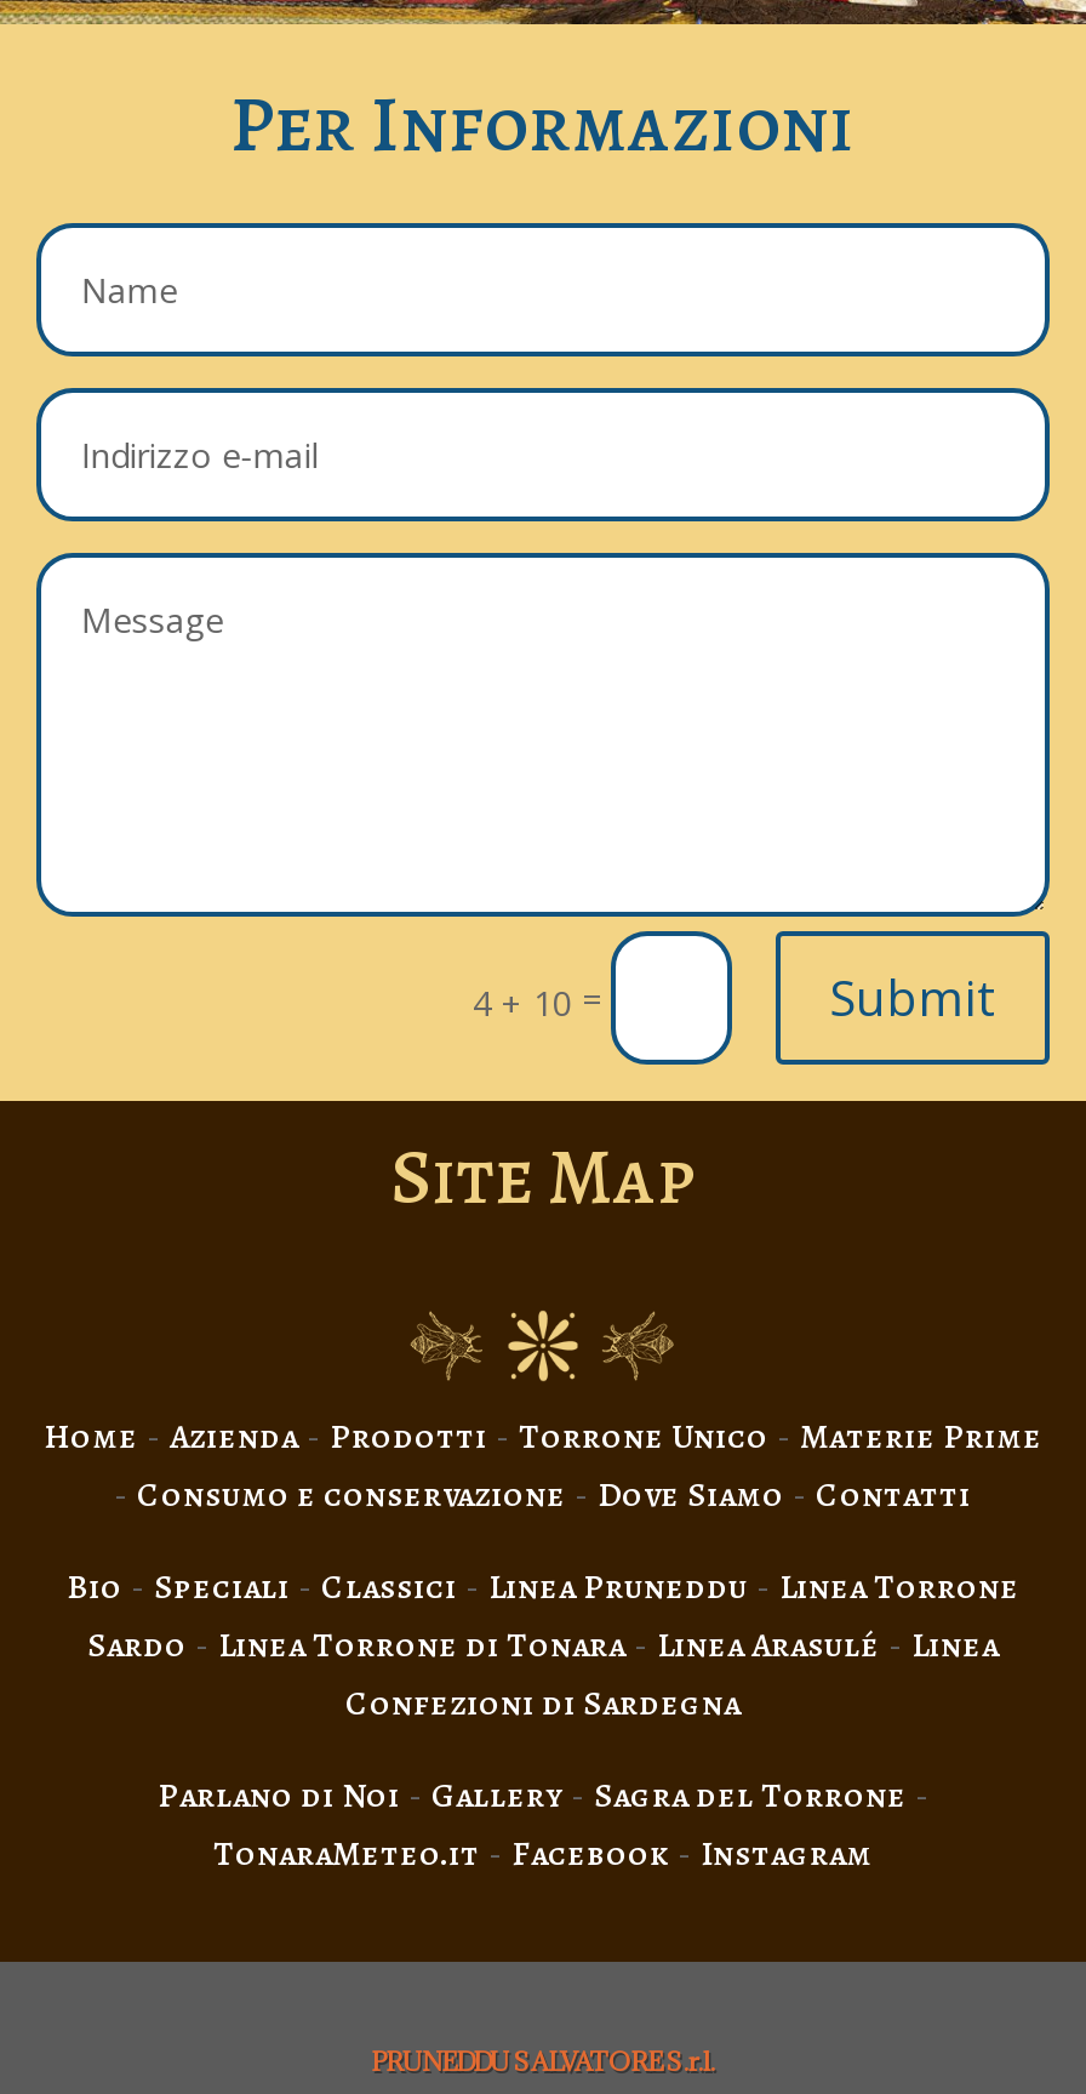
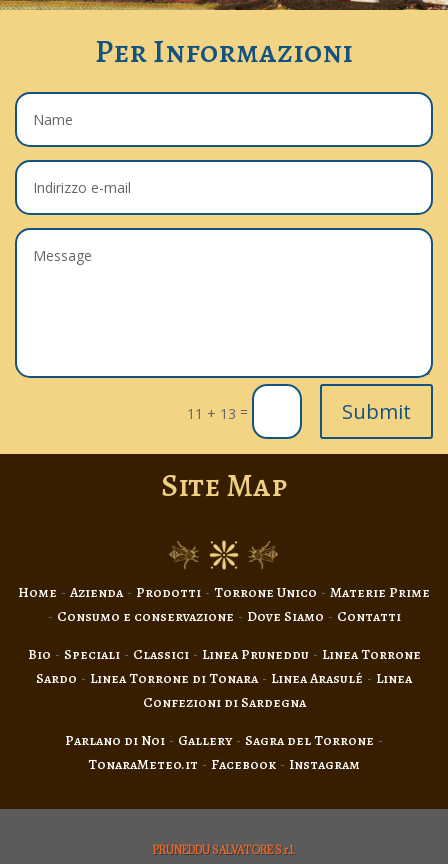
- 4 + 10 =
+ 11 + 13 =
